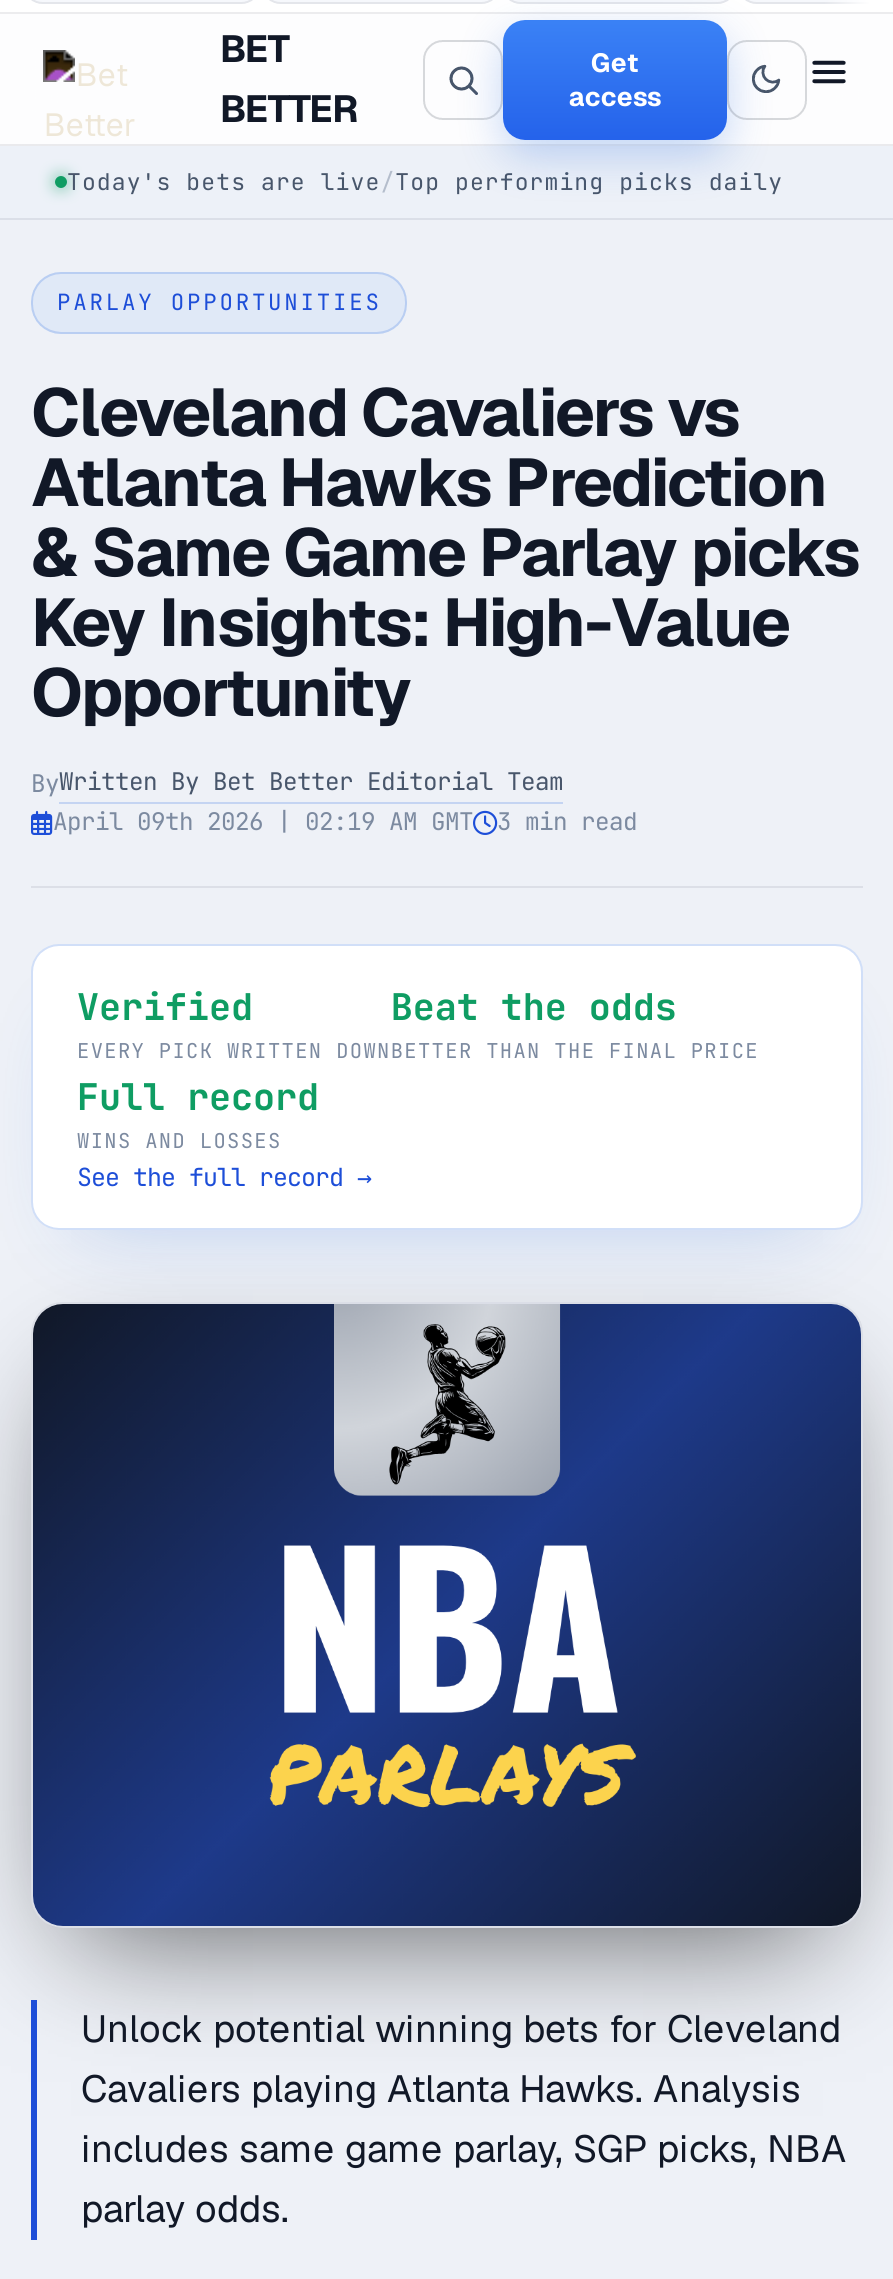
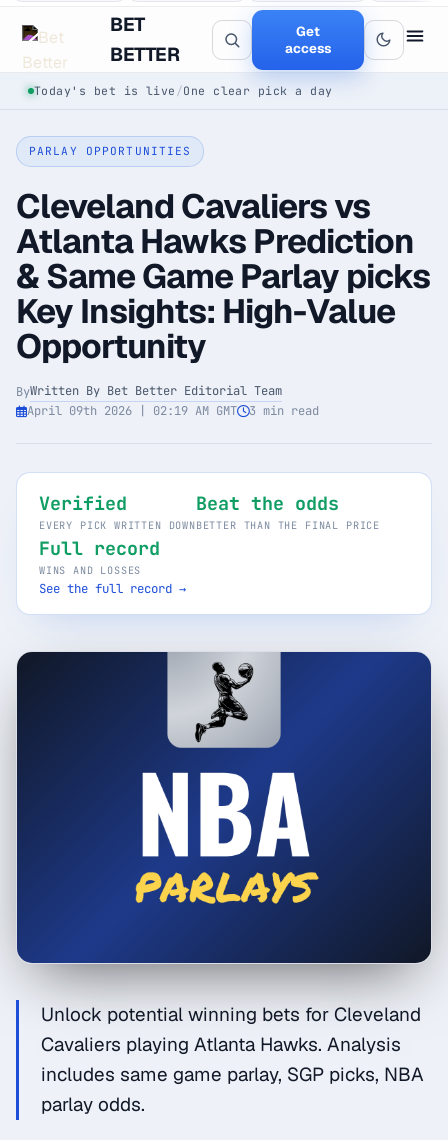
- Today's bets are live / Top performing picks daily
+ Today's bet is live / One clear pick a day
